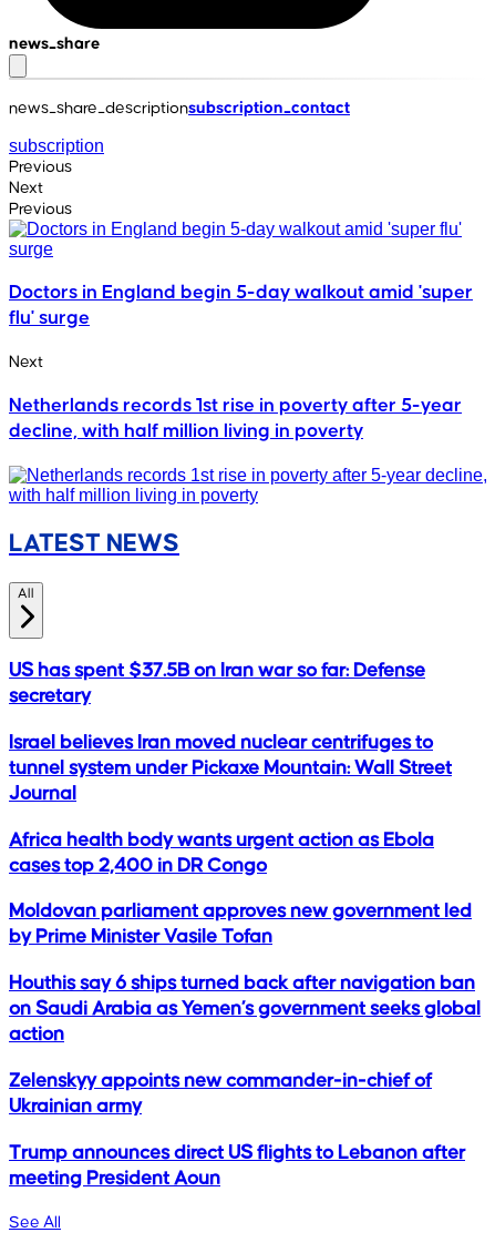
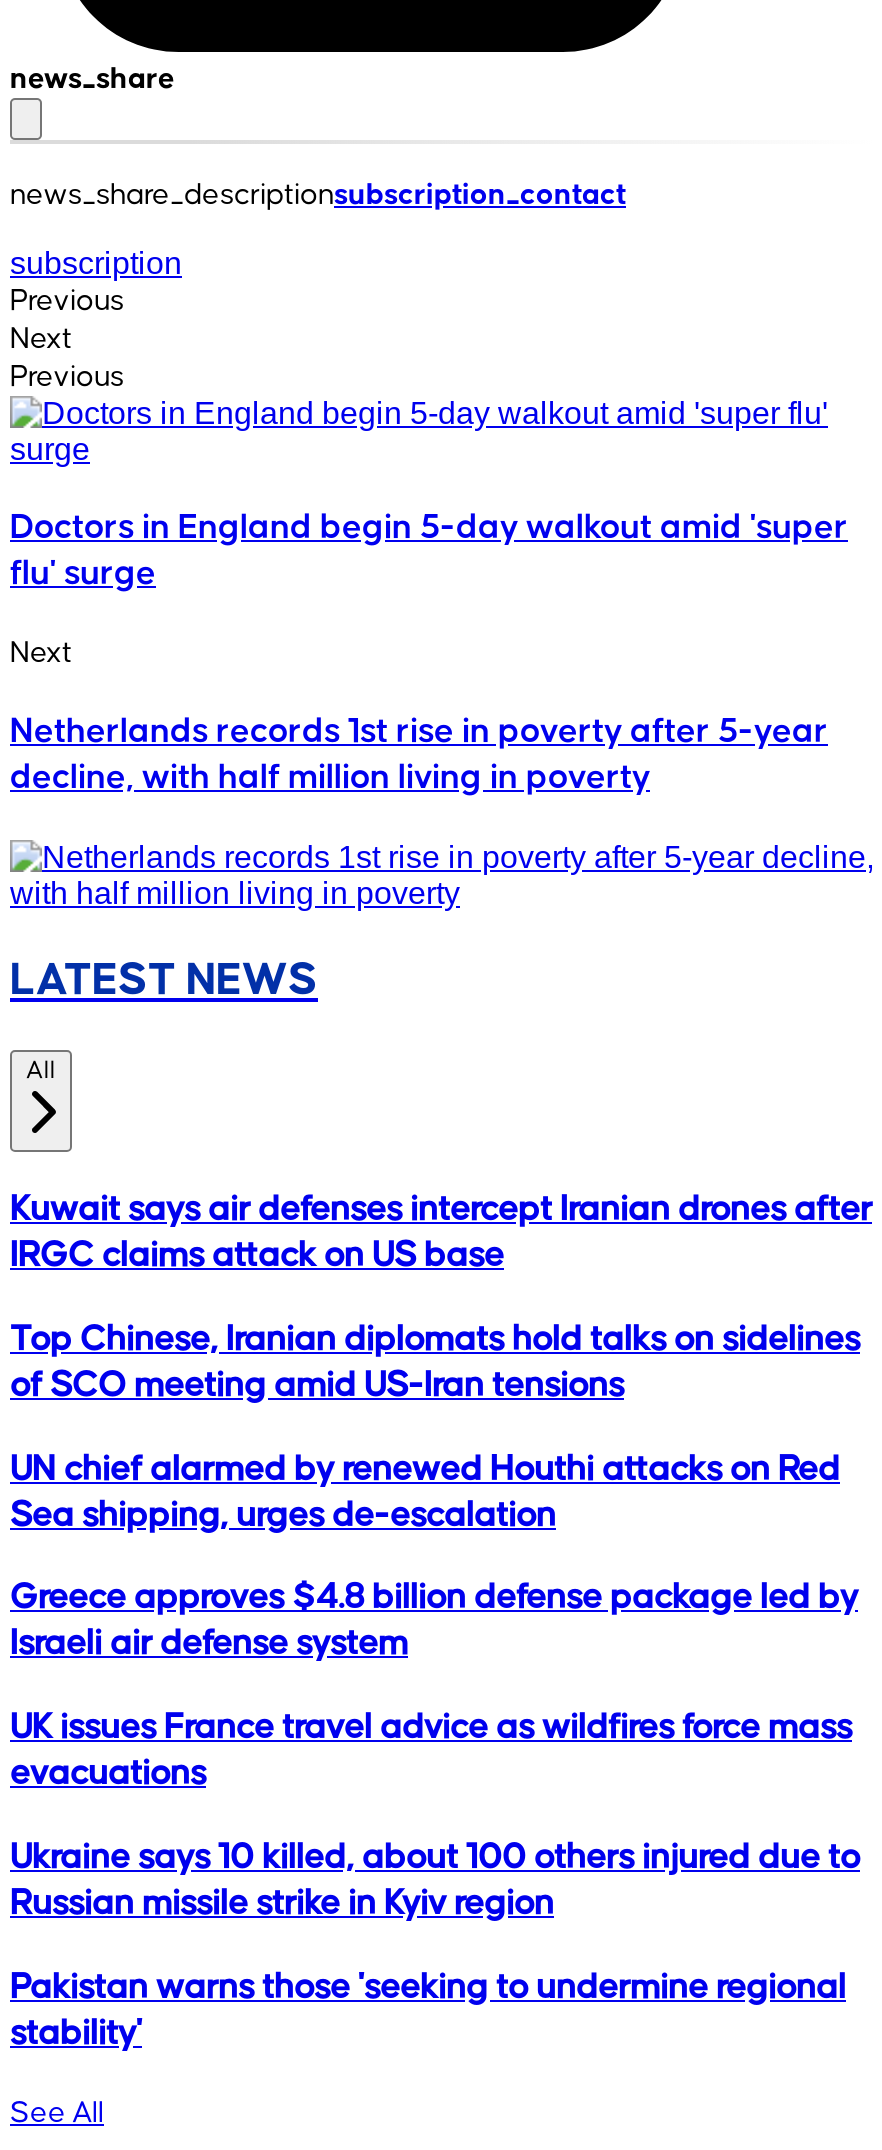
- US has spent $37.5B on Iran war so far: Defense
- secretary
+ Kuwait says air defenses intercept Iranian drones after
+ IRGC claims attack on US base

- Israel believes Iran moved nuclear centrifuges to
- tunnel system under Pickaxe Mountain: Wall Street
- Journal
+ Top Chinese, Iranian diplomats hold talks on sidelines
+ of SCO meeting amid US-Iran tensions

- Africa health body wants urgent action as Ebola
- cases top 2,400 in DR Congo
+ UN chief alarmed by renewed Houthi attacks on Red
+ Sea shipping, urges de-escalation

- Moldovan parliament approves new government led
- by Prime Minister Vasile Tofan
+ Greece approves $4.8 billion defense package led by
+ Israeli air defense system

- Houthis say 6 ships turned back after navigation ban
- on Saudi Arabia as Yemen’s government seeks global
- action
+ UK issues France travel advice as wildfires force mass
+ evacuations

- Zelenskyy appoints new commander-in-chief of
- Ukrainian army
+ Ukraine says 10 killed, about 100 others injured due to
+ Russian missile strike in Kyiv region

- Trump announces direct US flights to Lebanon after
- meeting President Aoun
+ Pakistan warns those 'seeking to undermine regional
+ stability'
